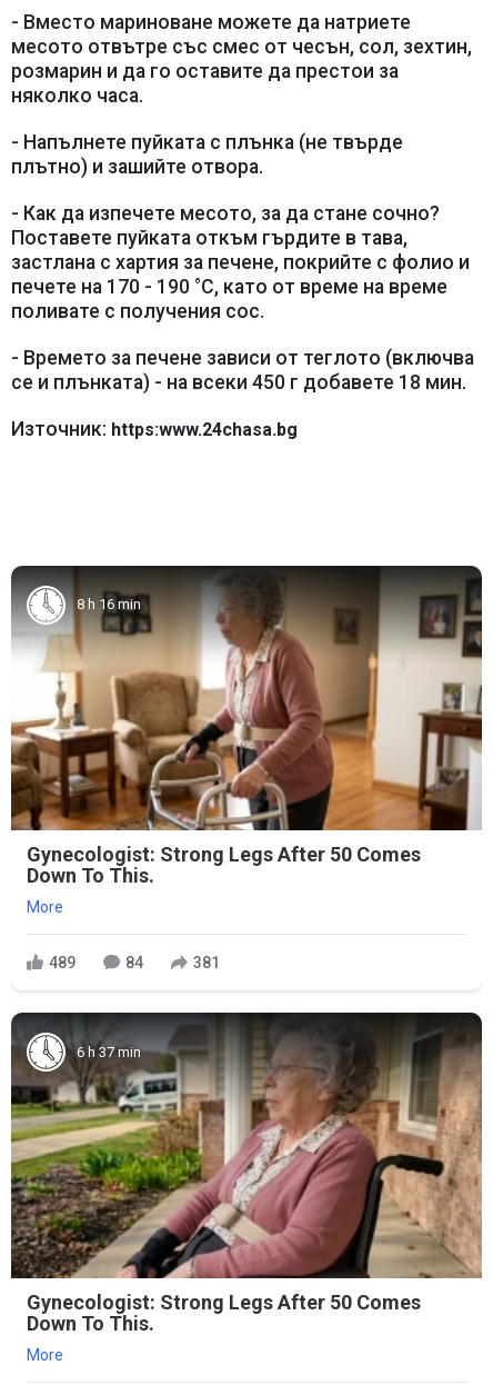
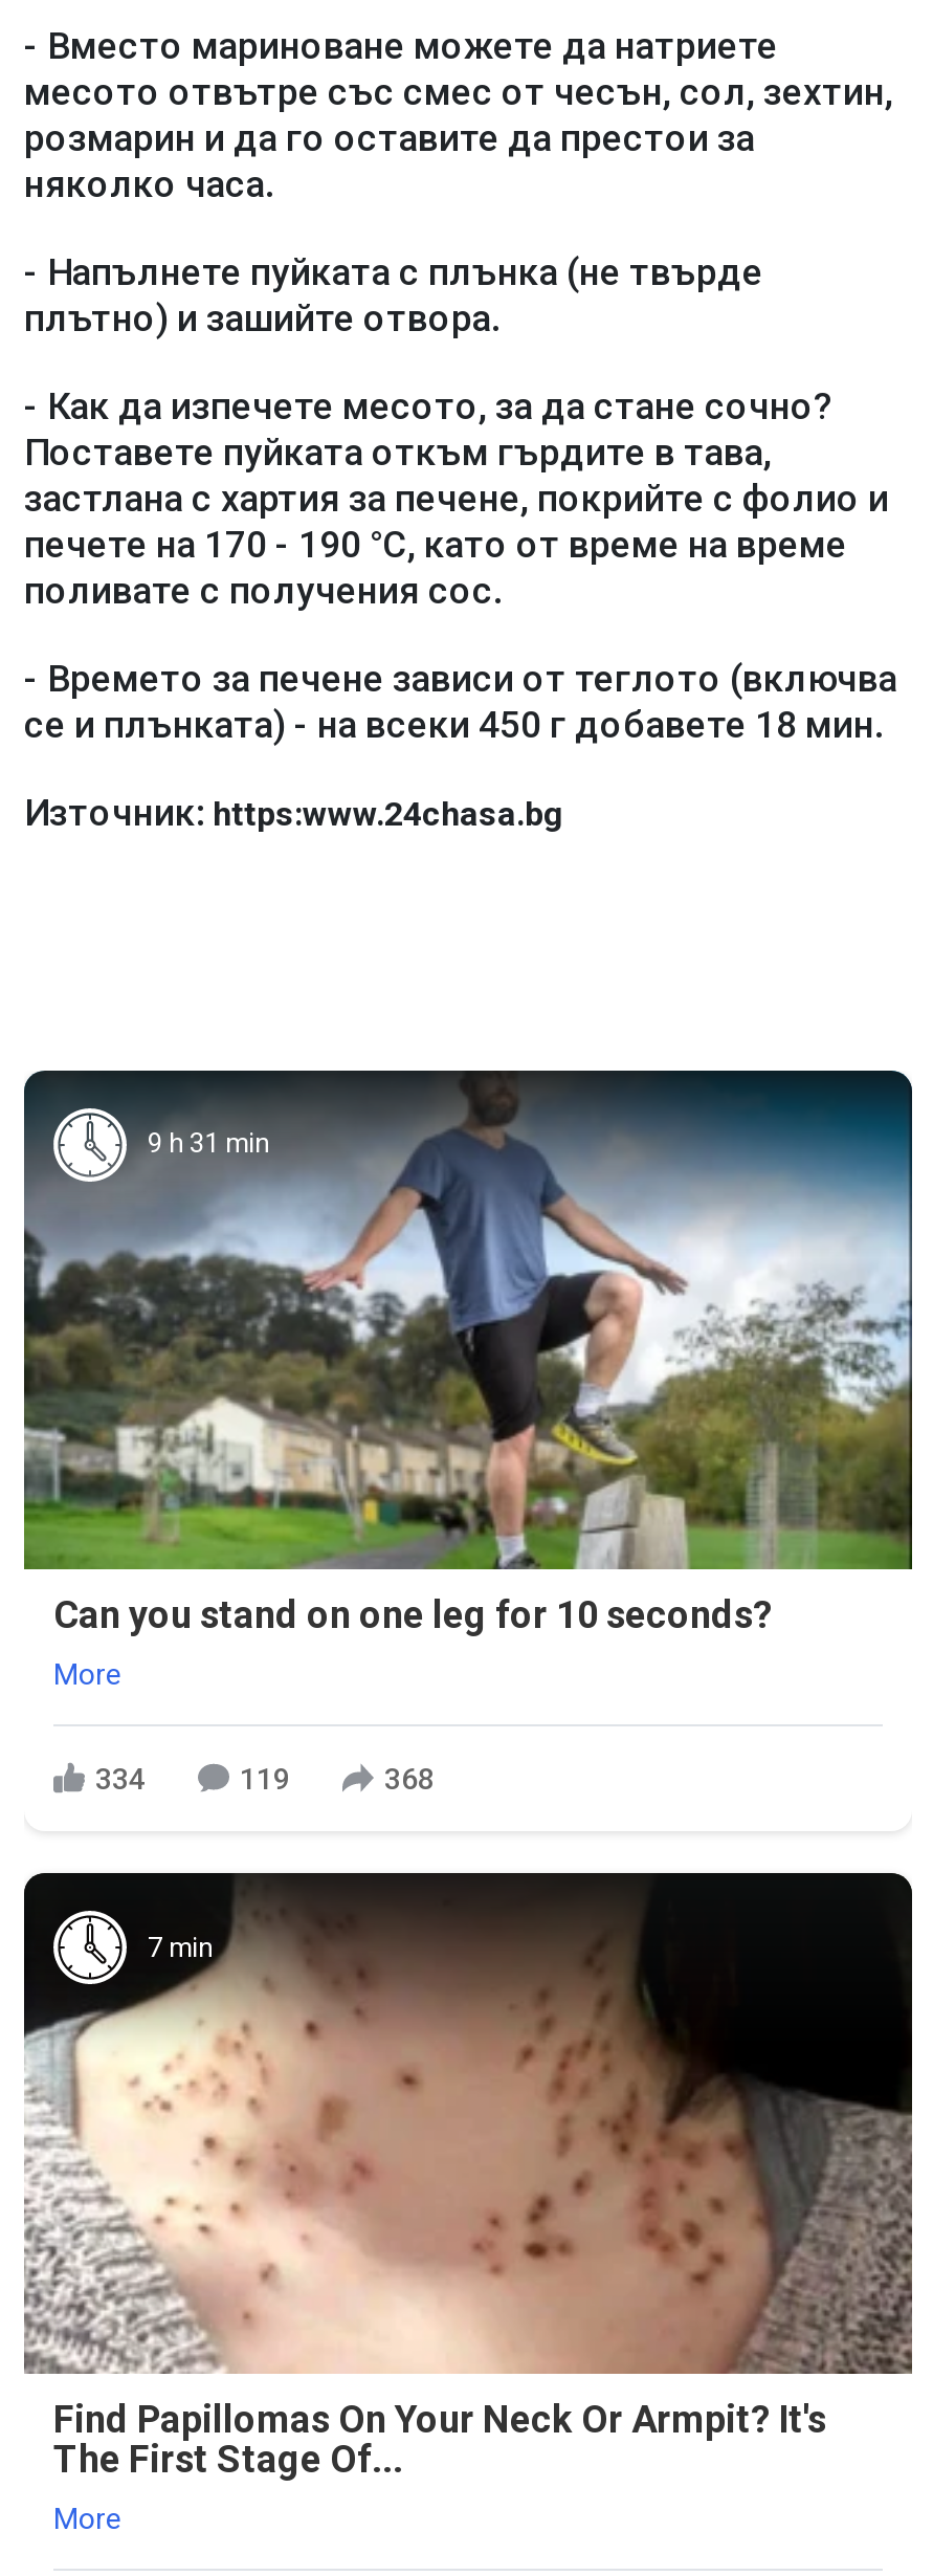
- [image]
- 8 h 16 min
+ [image]
+ 9 h 31 min

- Gynecologist: Strong Legs After 50 Comes
- Down To This.
+ Can you stand on one leg for 10 seconds?

- 489
- 84
- 381
+ 334
+ 119
+ 368

- [image]
- 6 h 37 min
+ [image]
+ 7 min

- Gynecologist: Strong Legs After 50 Comes
- Down To This.
+ Find Papillomas On Your Neck Or Armpit? It's
+ The First Stage Of...
